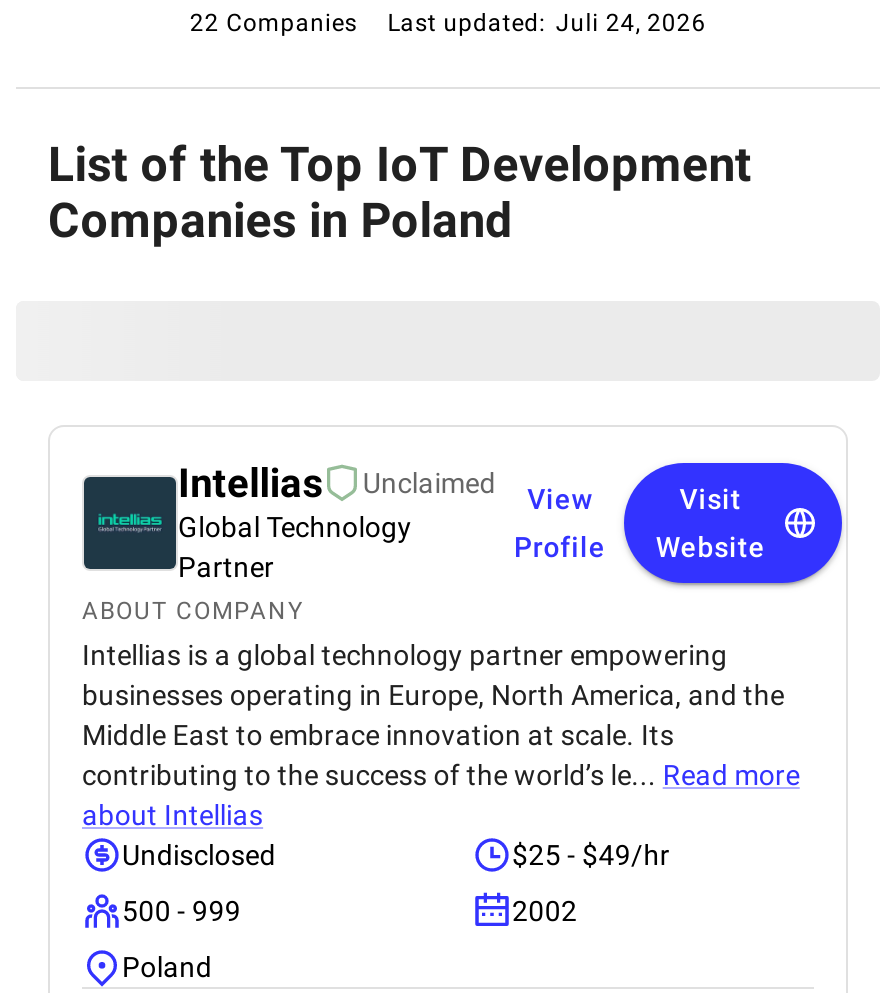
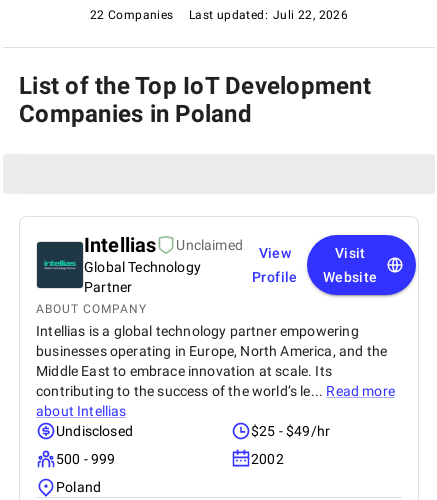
- Last updated: Juli 24, 2026
+ Last updated: Juli 22, 2026
